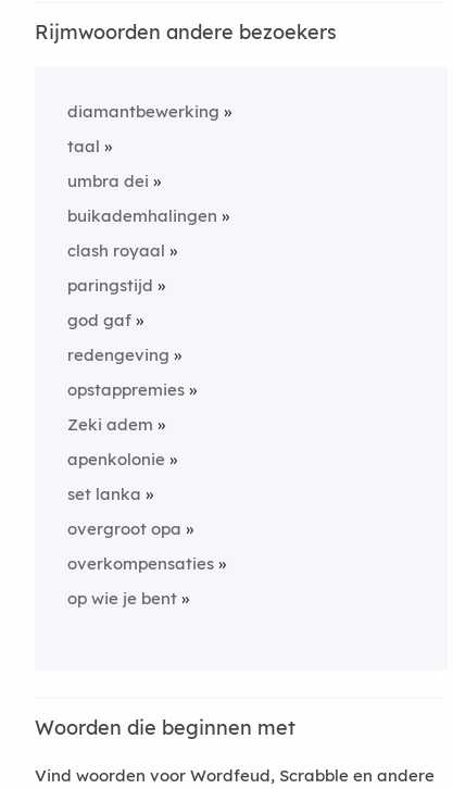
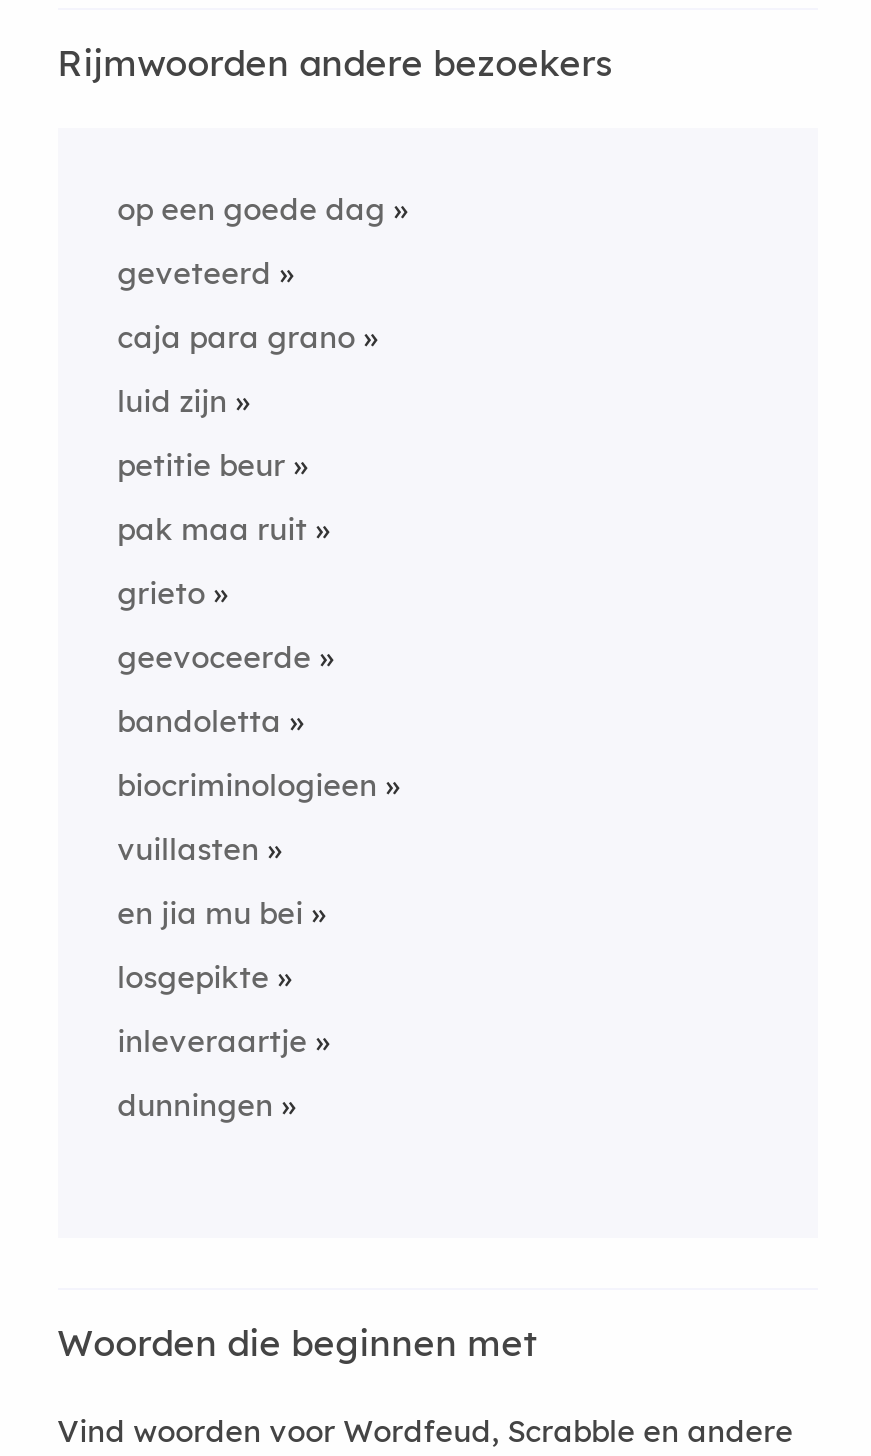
- diamantbewerking
+ op een goede dag

- taal
+ geveteerd

- umbra dei
+ caja para grano

- buikademhalingen
+ luid zijn

- clash royaal
+ petitie beur

- paringstijd
+ pak maa ruit

- god gaf
+ grieto

- redengeving
+ geevoceerde

- opstappremies
+ bandoletta

- Zeki adem
+ biocriminologieen

- apenkolonie
+ vuillasten

- set lanka
+ en jia mu bei

- overgroot opa
+ losgepikte

- overkompensaties
+ inleveraartje

- op wie je bent
+ dunningen
